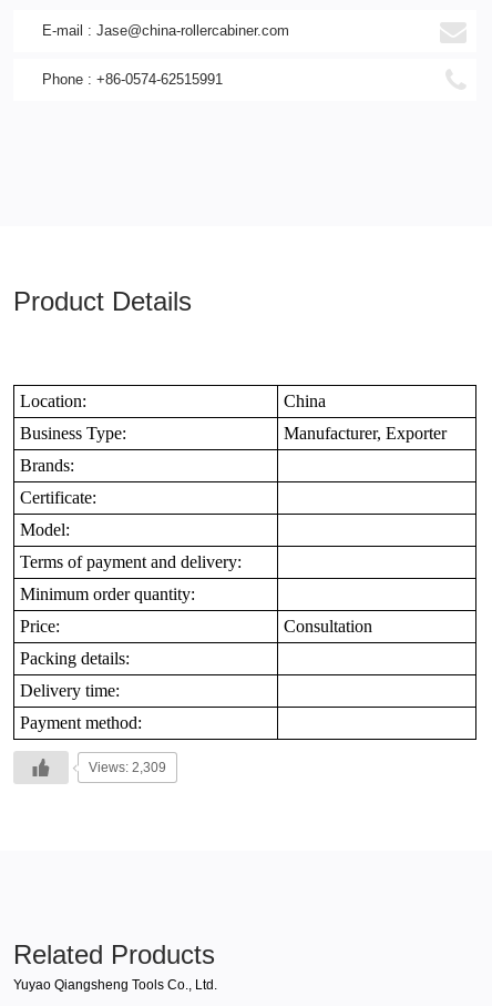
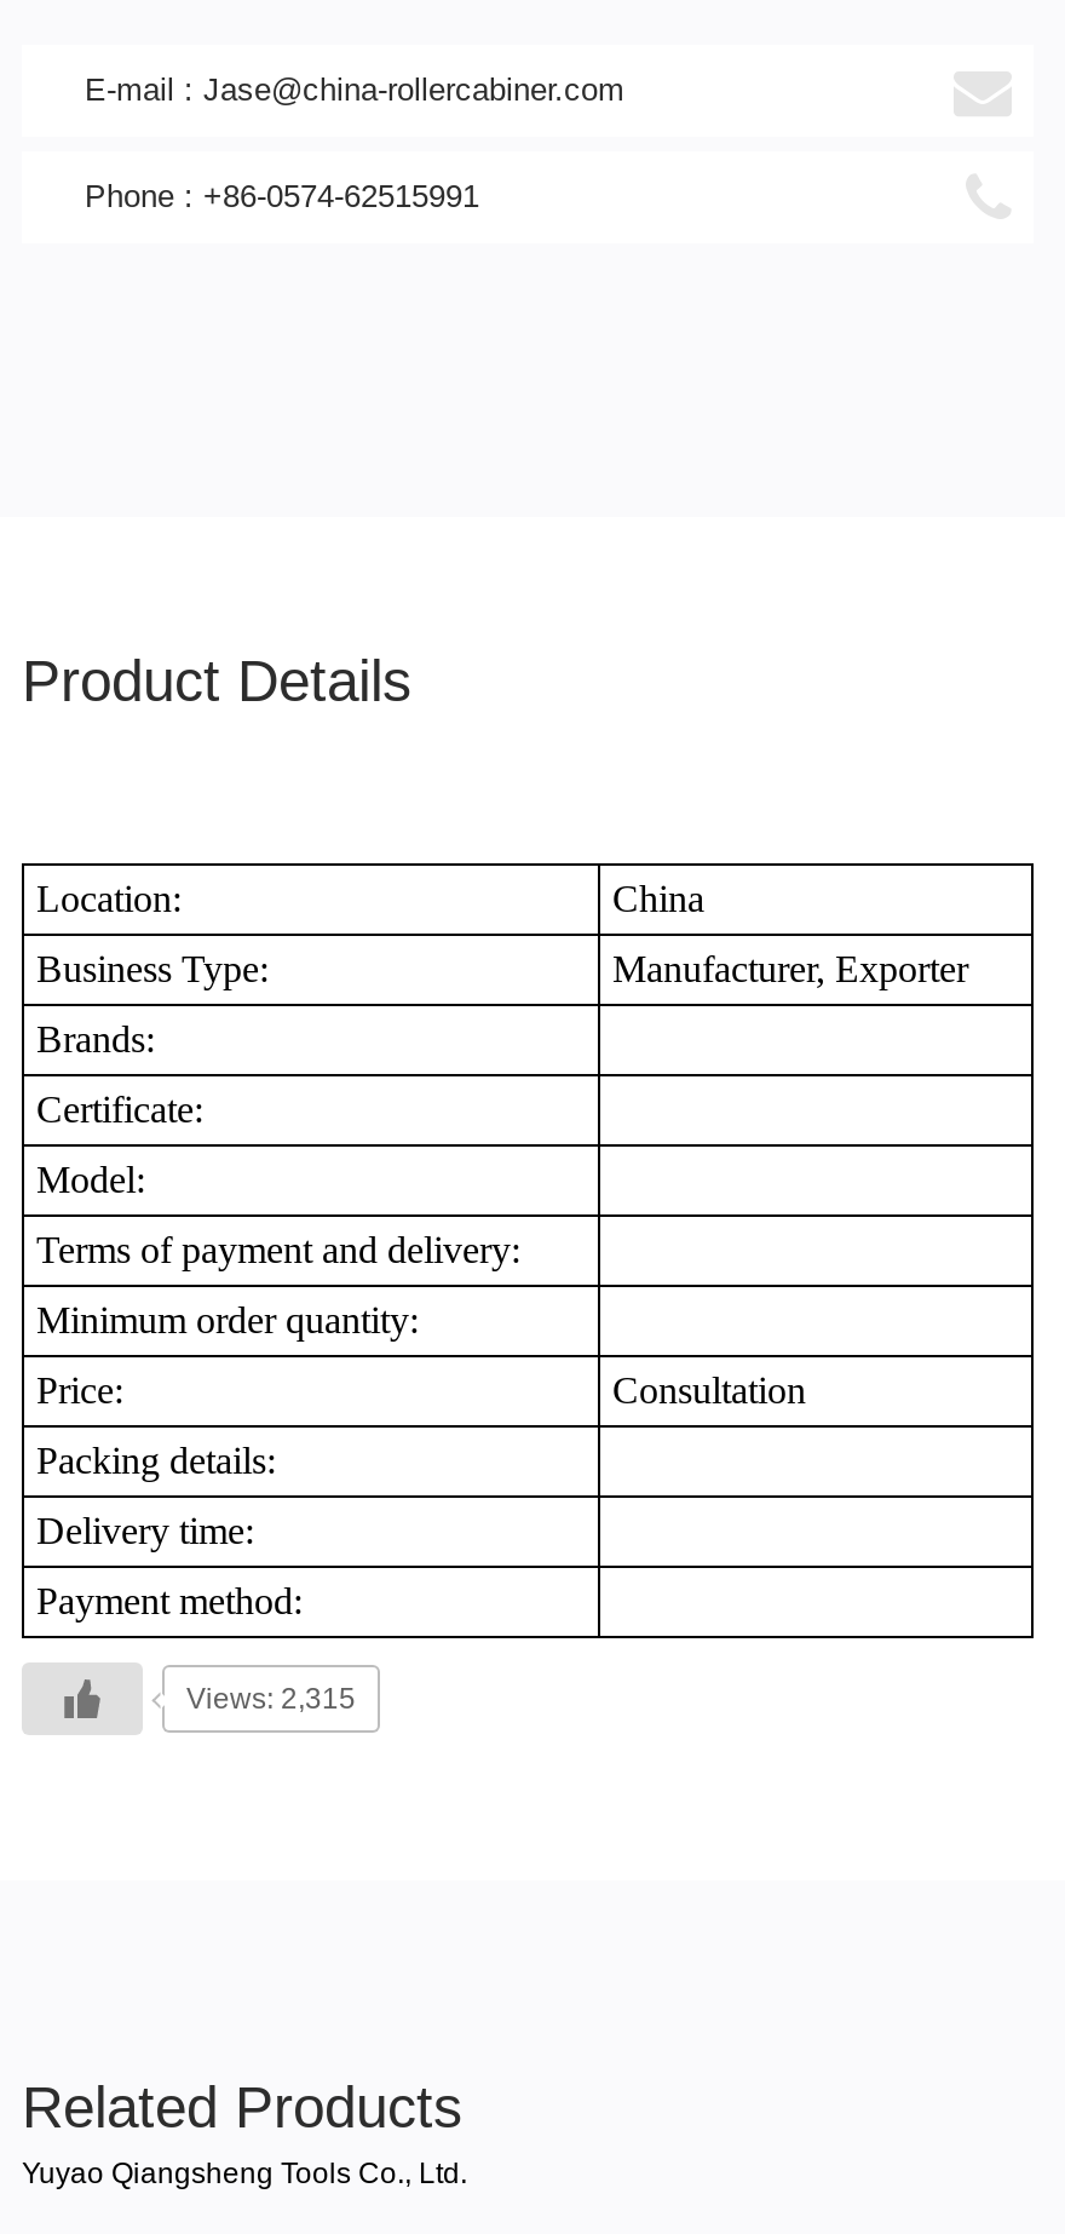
- Views: 2,309
+ Views: 2,315
